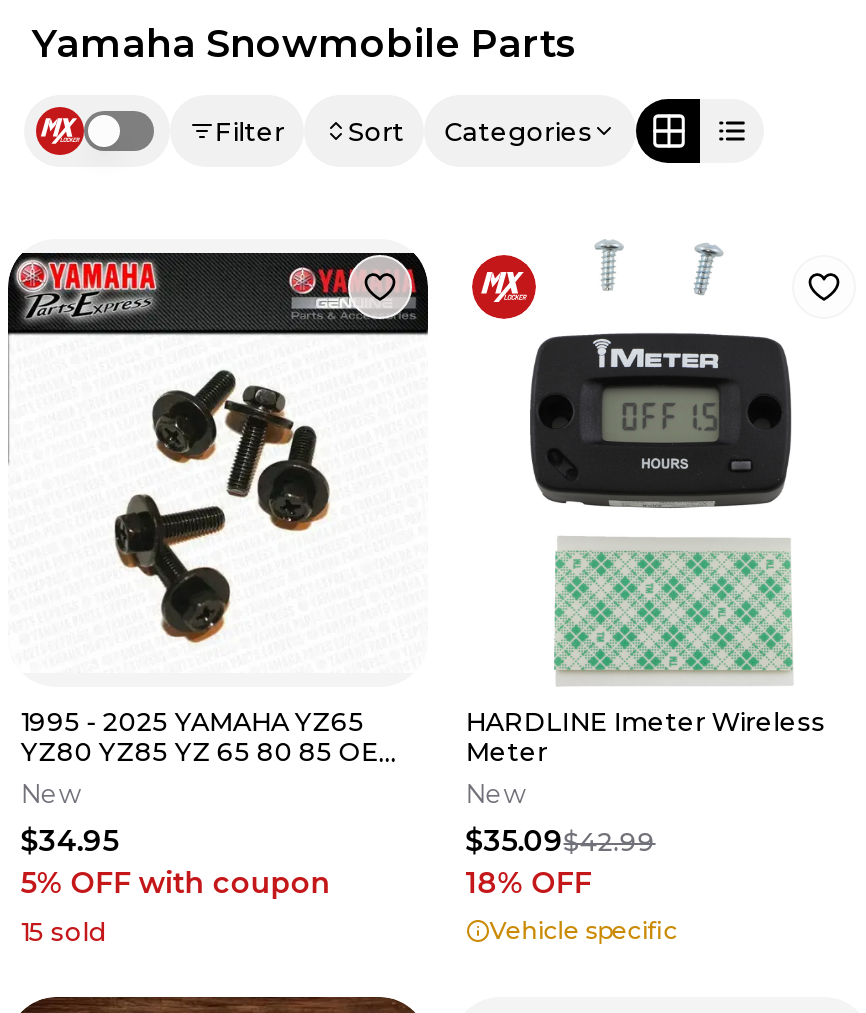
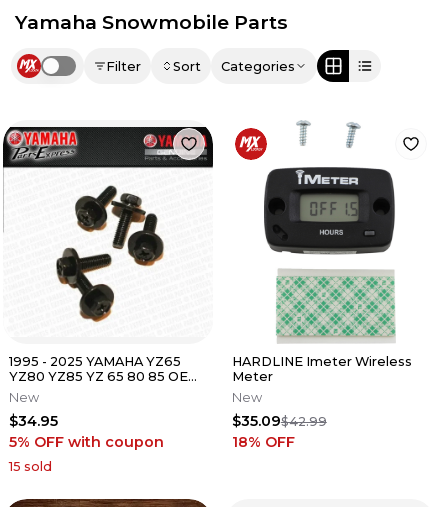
- Vehicle specific
